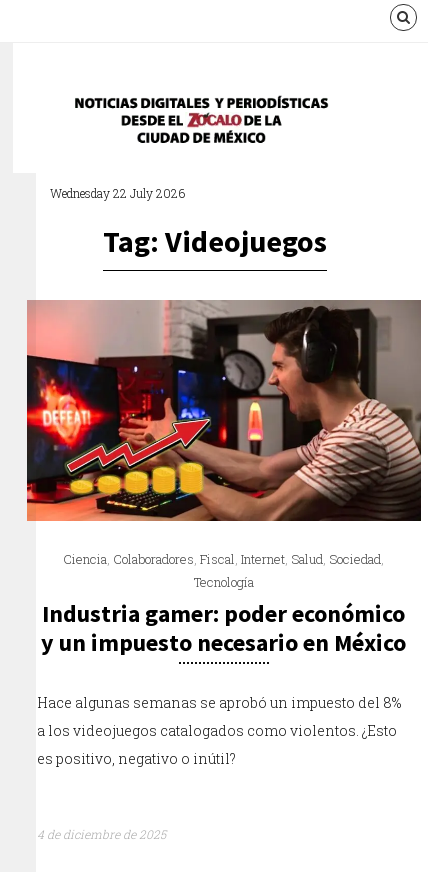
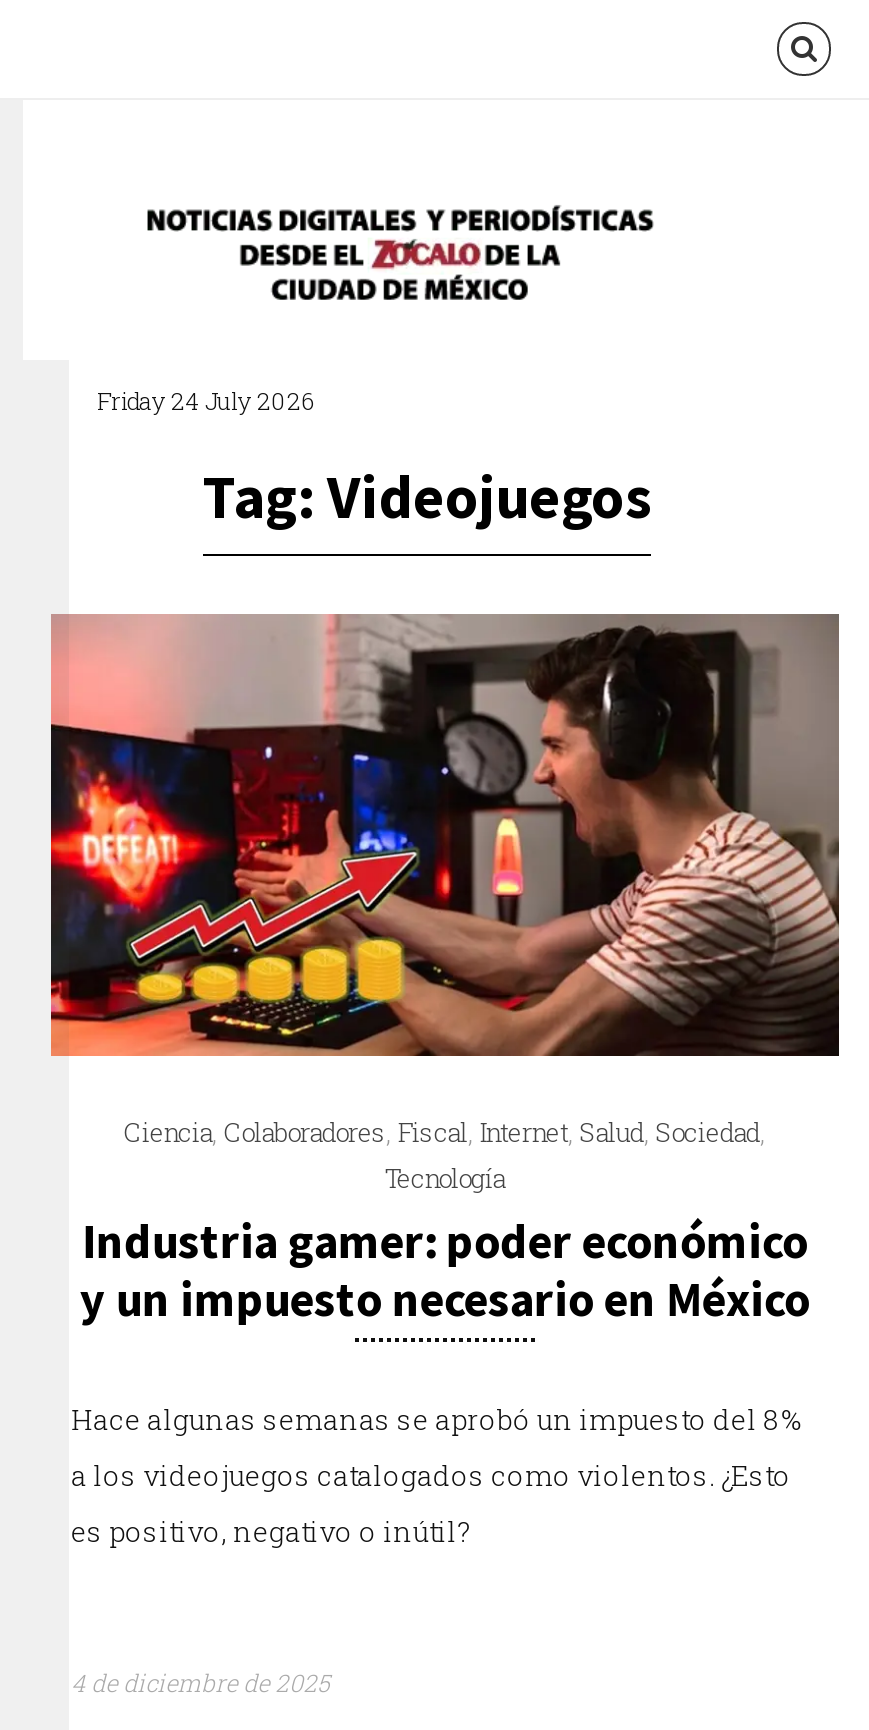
- Wednesday 22 July 2026
+ Friday 24 July 2026
